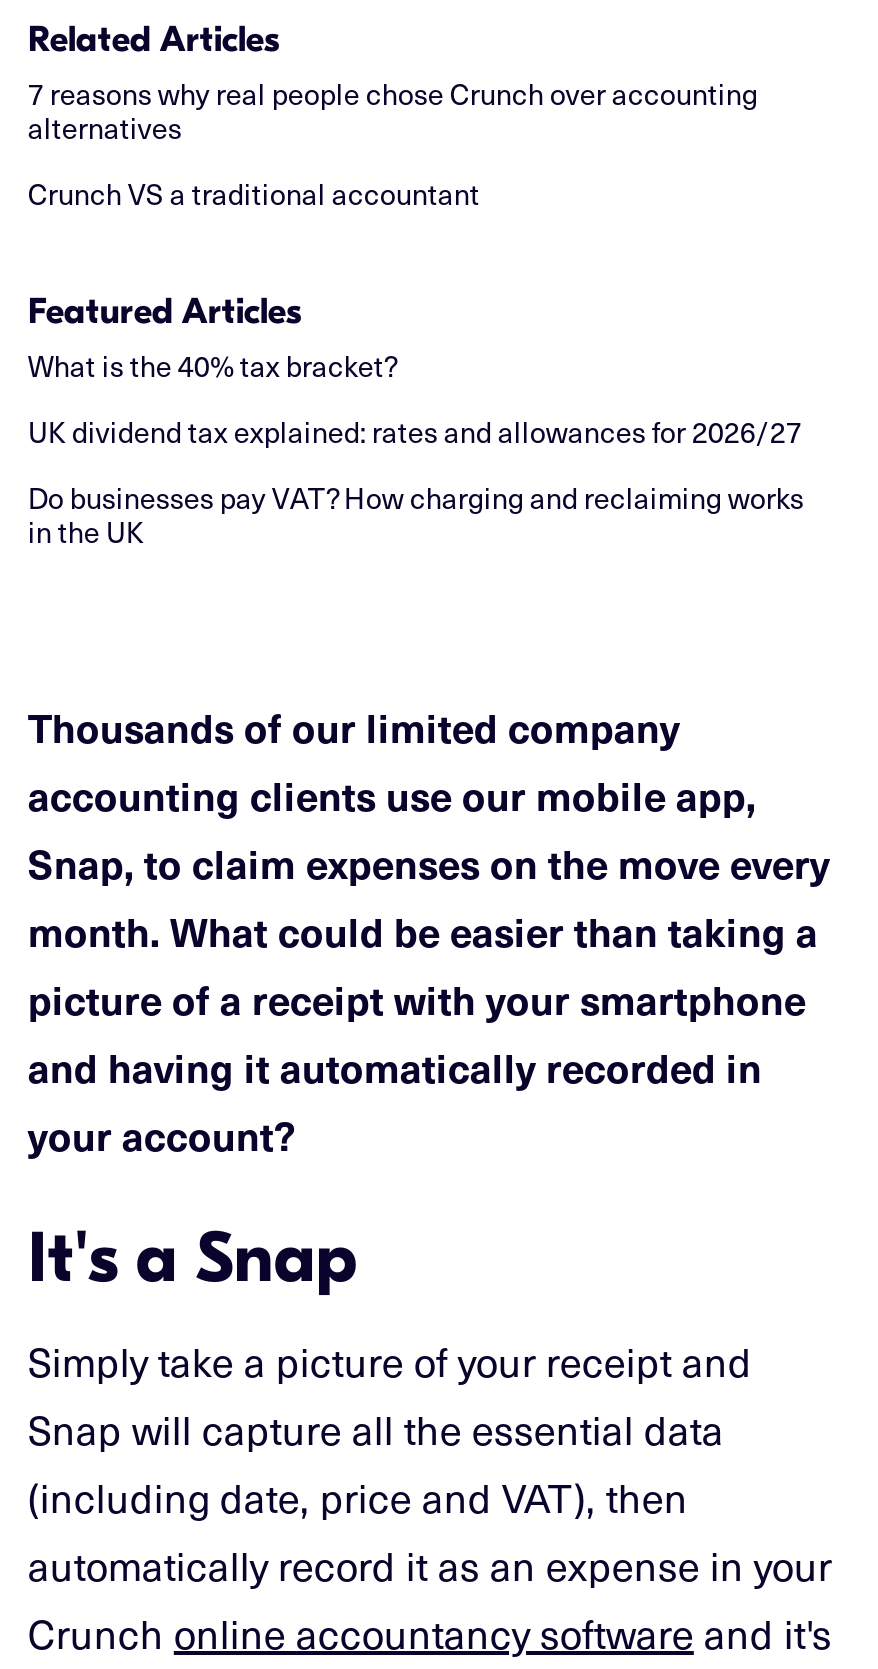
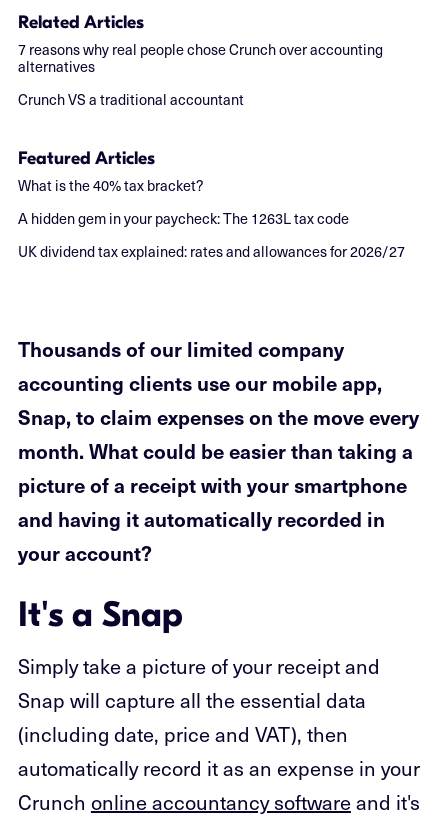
+ A hidden gem in your paycheck: The 1263L tax code

moved down: UK dividend tax explained: rates and allowances for 2026/27

- Do businesses pay VAT? How charging and reclaiming works
- in the UK
